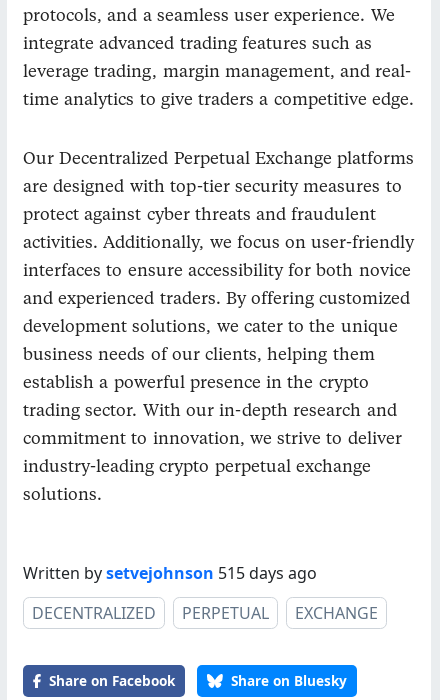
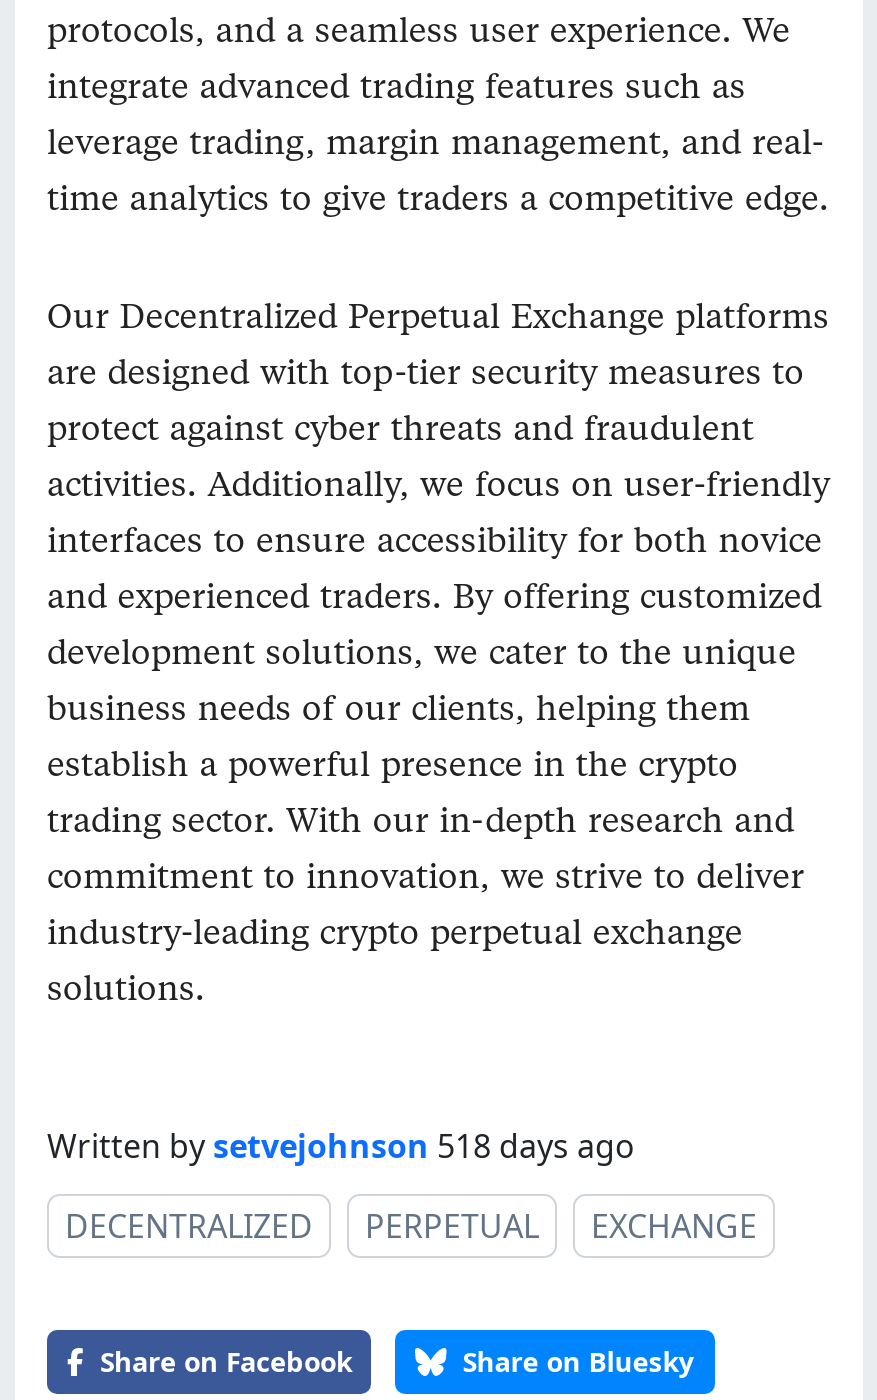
- Written by setvejohnson 515 days ago
+ Written by setvejohnson 518 days ago
